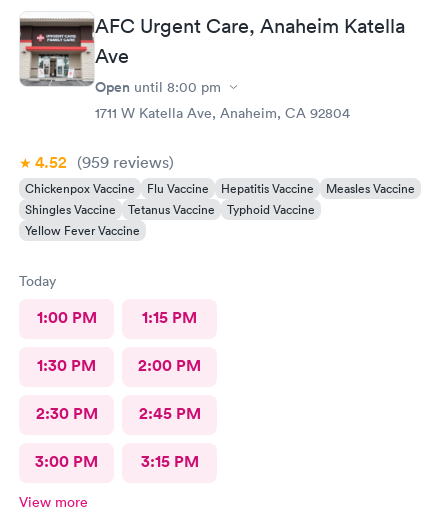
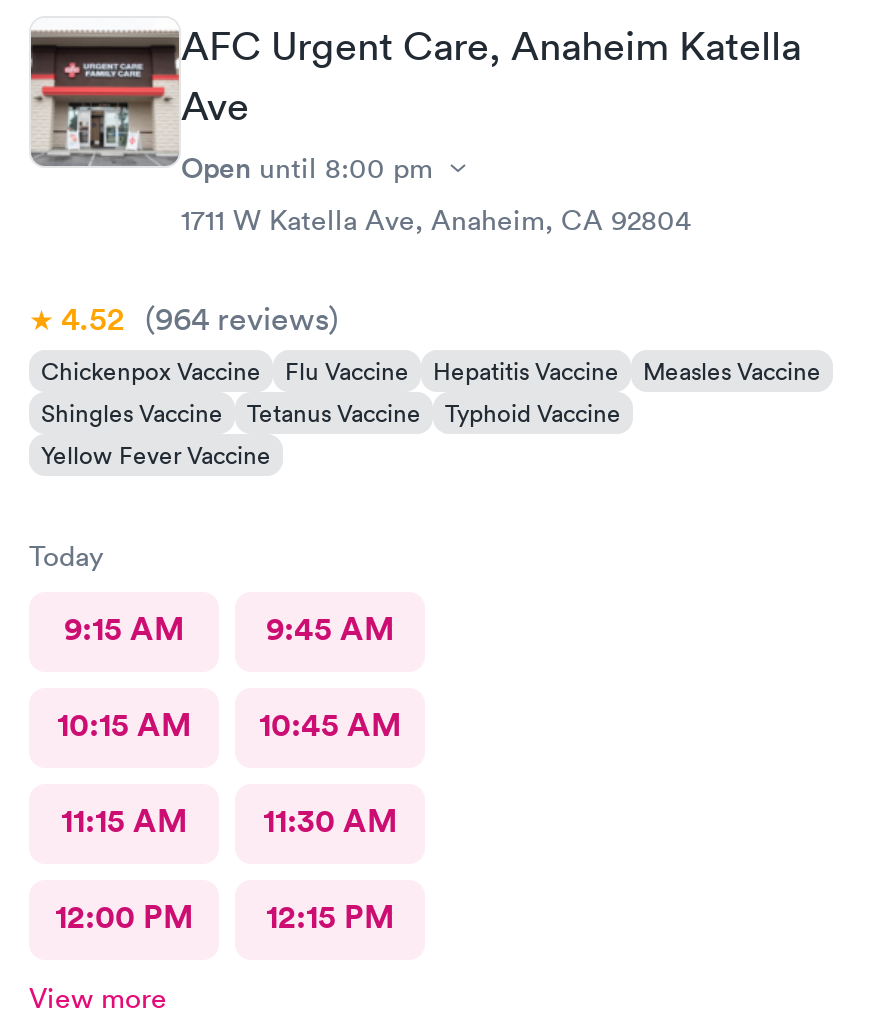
- 4.52 (959 reviews)
+ 4.52 (964 reviews)

- 1:00 PM
- 1:15 PM
+ 9:15 AM
+ 9:45 AM

- 1:30 PM
- 2:00 PM
+ 10:15 AM
+ 10:45 AM

- 2:30 PM
- 2:45 PM
+ 11:15 AM
+ 11:30 AM

- 3:00 PM
- 3:15 PM
+ 12:00 PM
+ 12:15 PM
